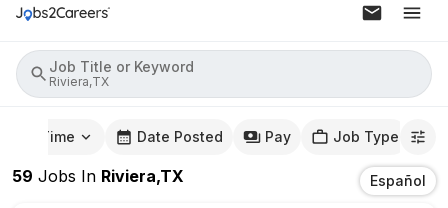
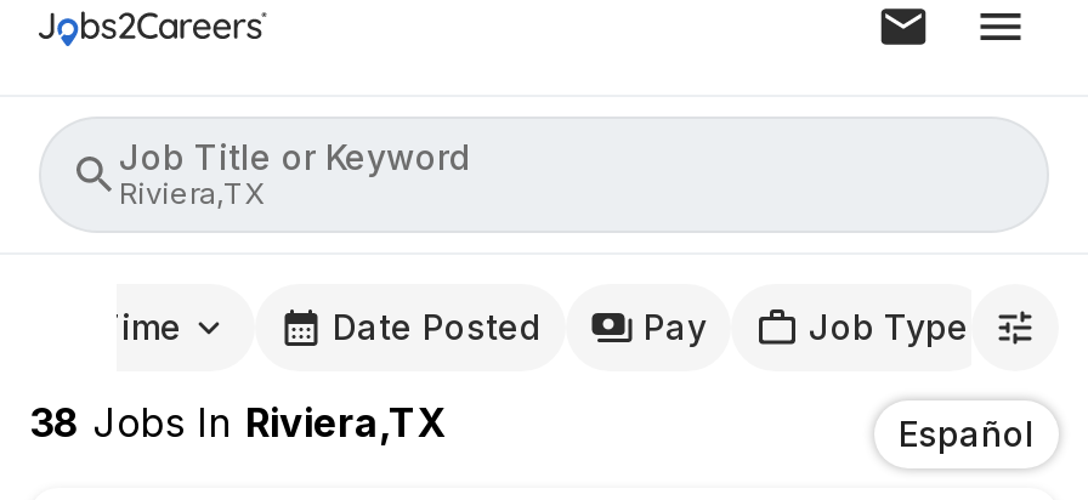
- 59 Jobs In Riviera,TX
+ 38 Jobs In Riviera,TX
